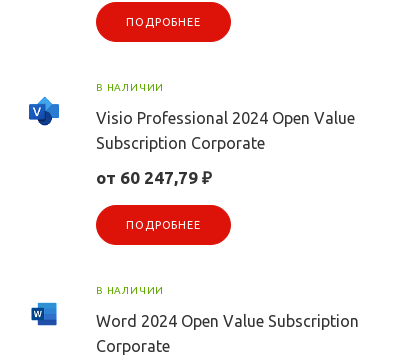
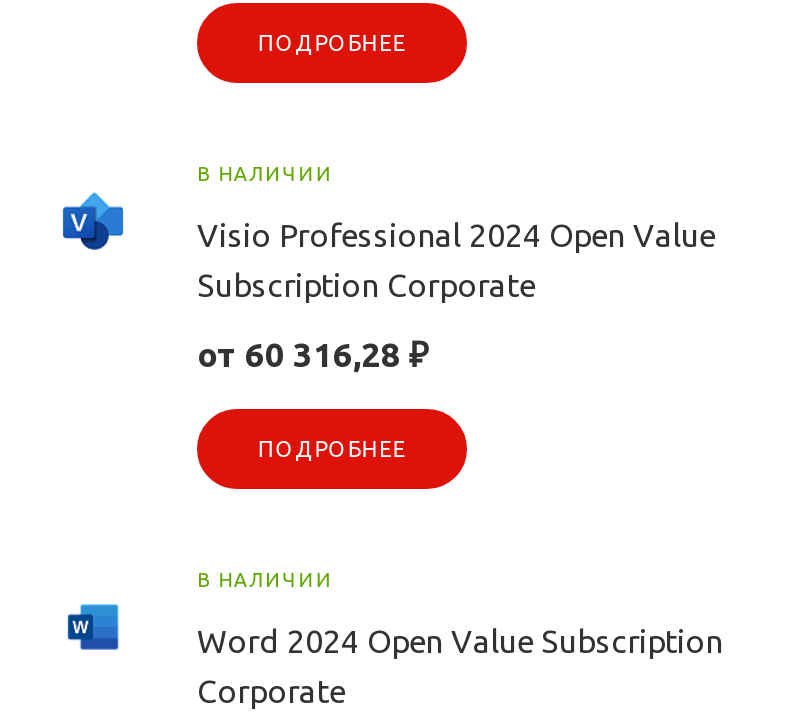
- от 60 247,79 ₽
+ от 60 316,28 ₽
